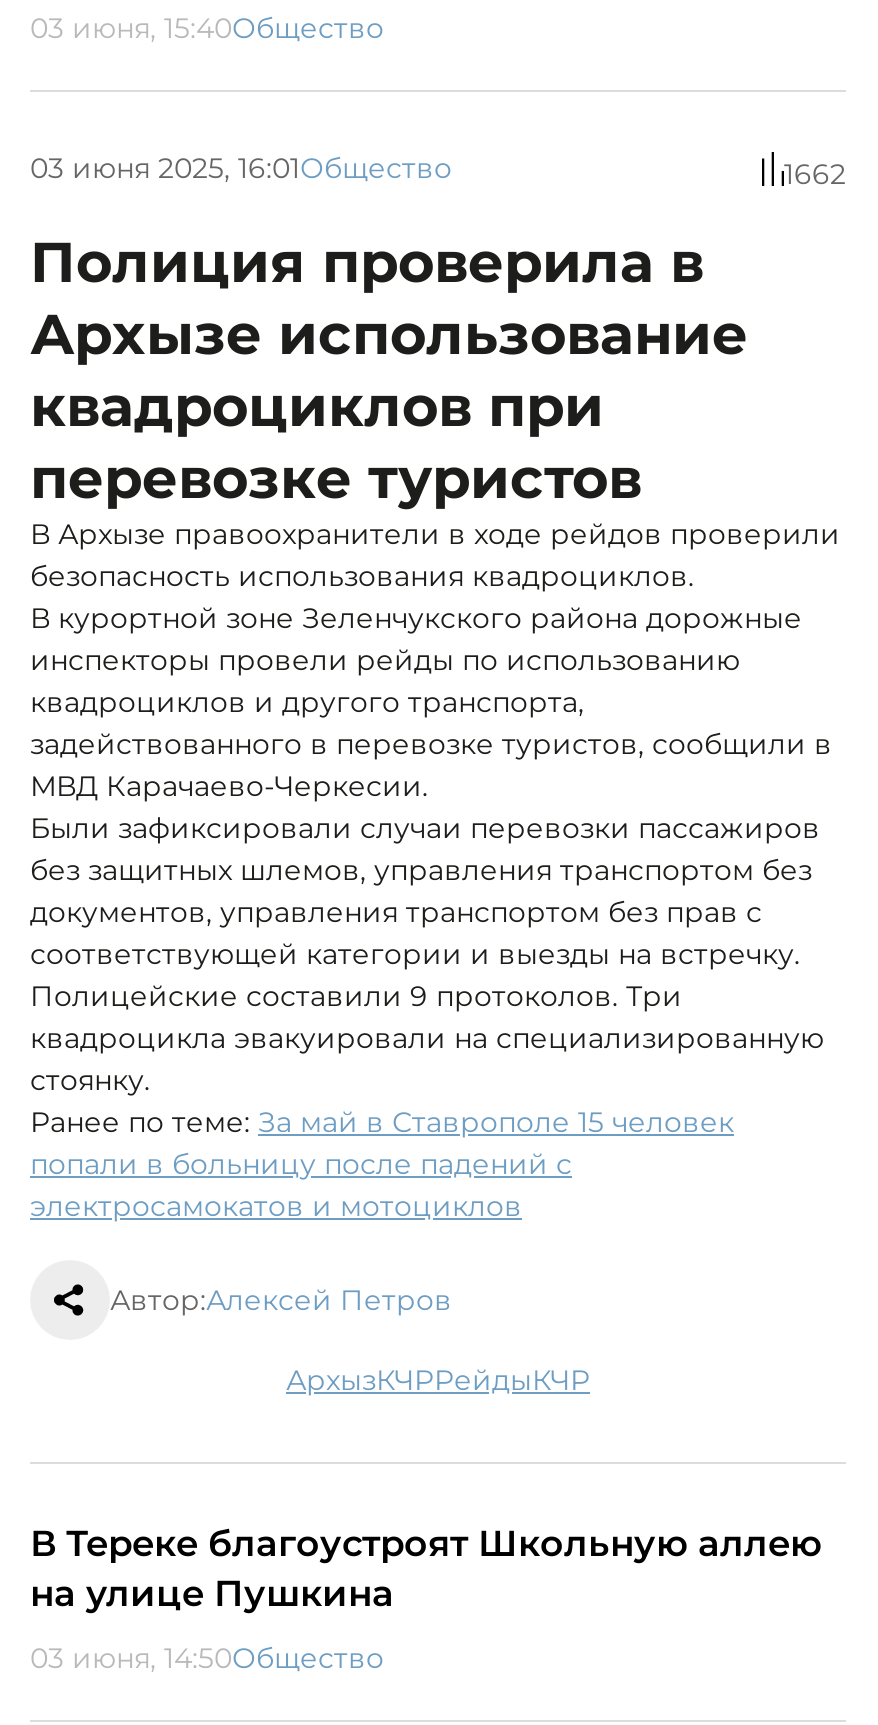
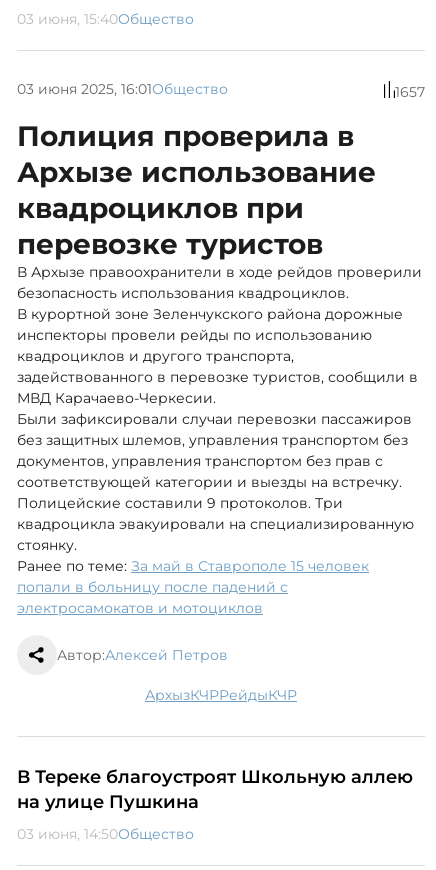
- 1662
+ 1657
